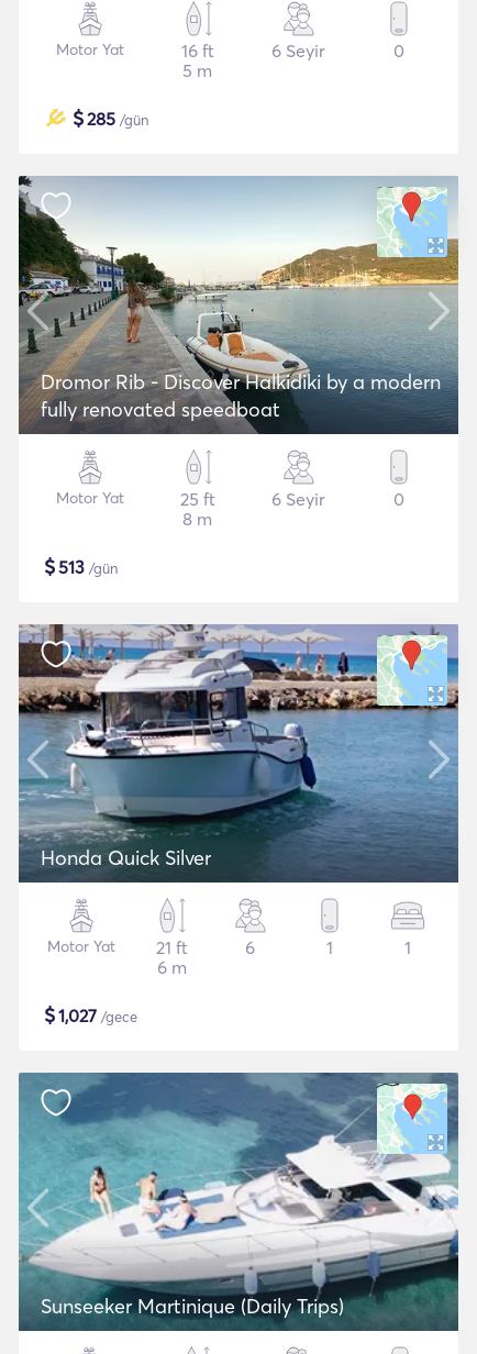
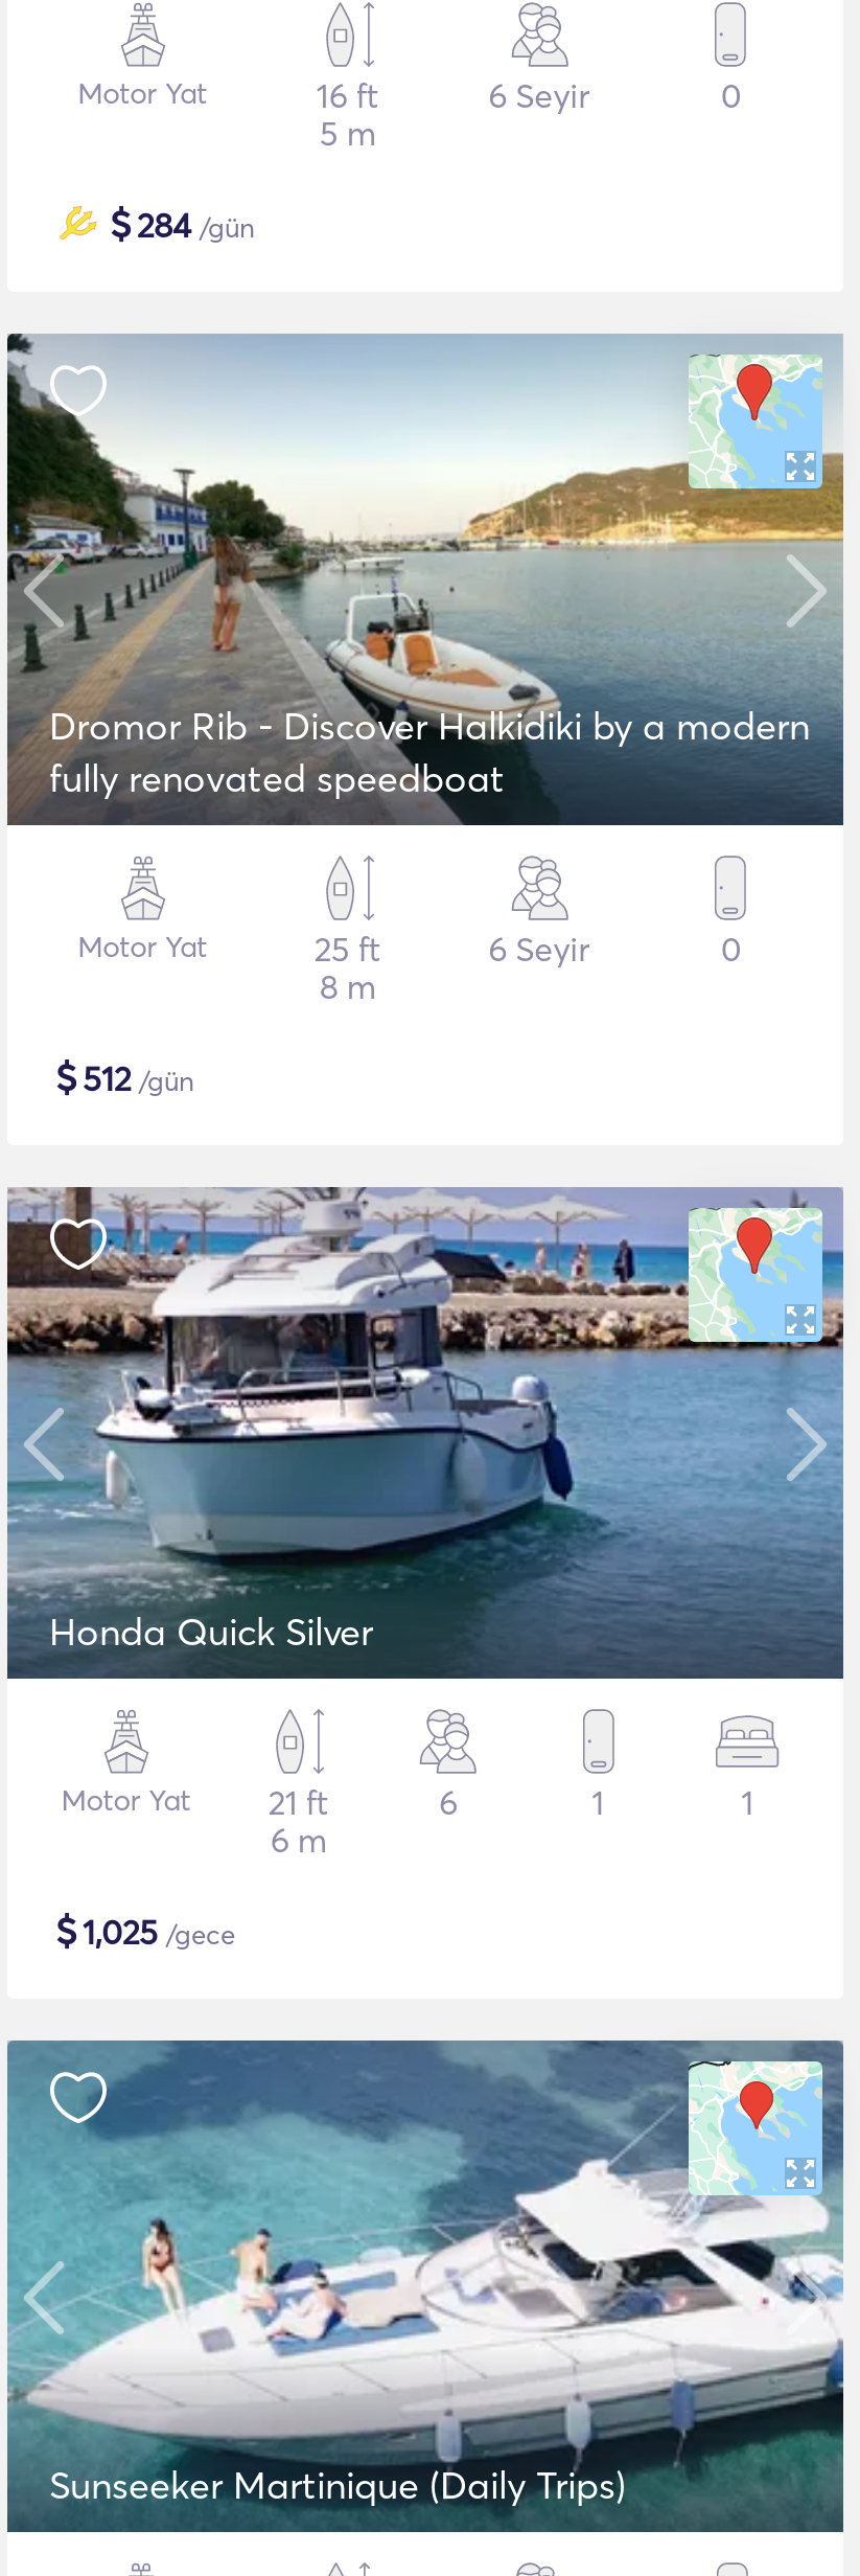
- $285 /gün
+ $284 /gün

- $513 /gün
+ $512 /gün

- $1,027 /gece
+ $1,025 /gece
